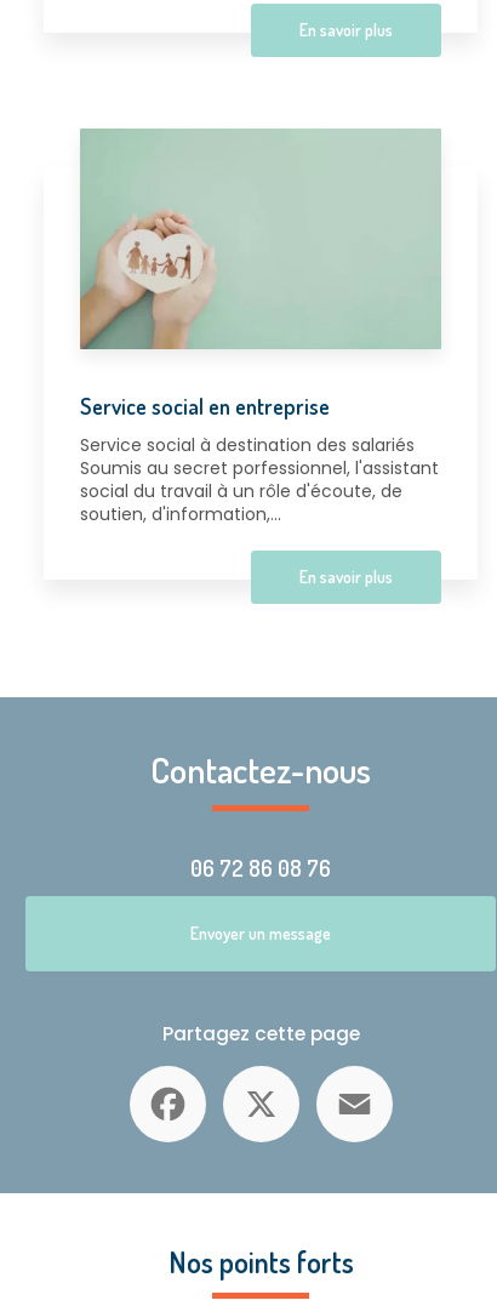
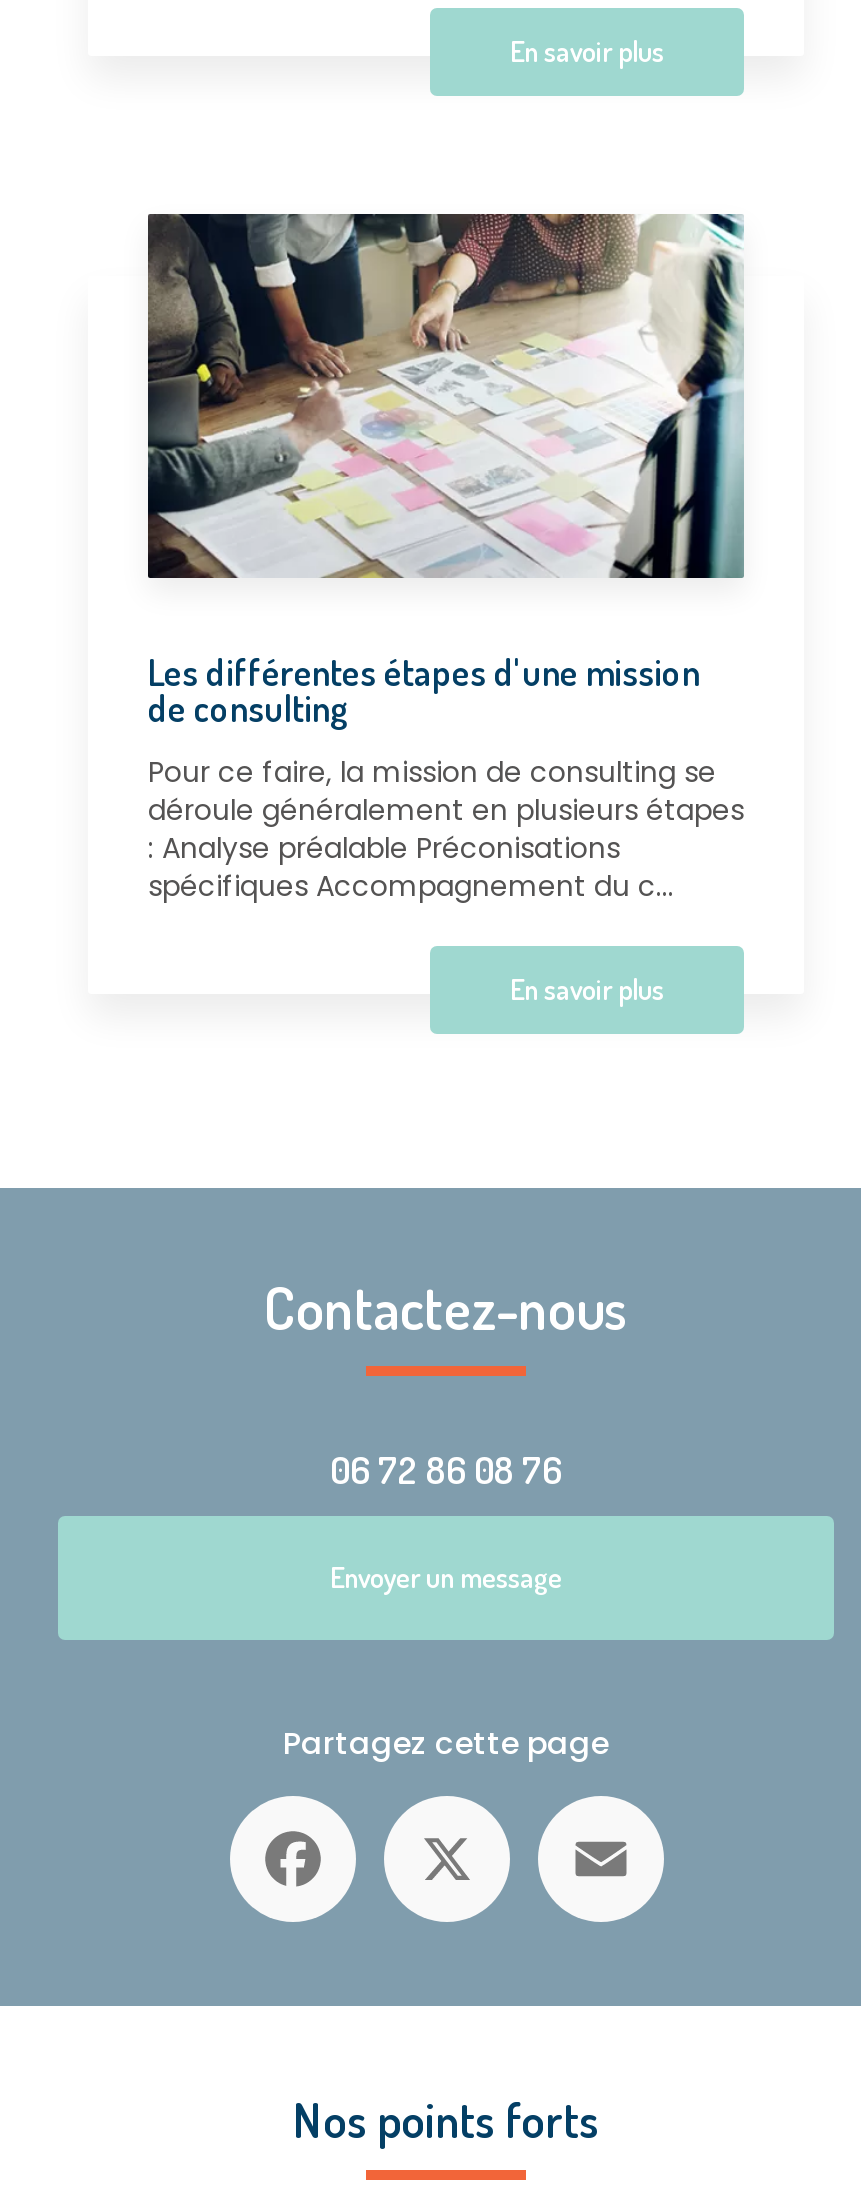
- [image]
- Service social en entreprise
+ [image]
+ Les différentes étapes d'une mission
+ de consulting

- Service social à destination des salariés
- Soumis au secret porfessionnel, l'assistant
- social du travail à un rôle d'écoute, de
- soutien, d'information,...
+ Pour ce faire, la mission de consulting se
+ déroule généralement en plusieurs étapes
+ : Analyse préalable Préconisations
+ spécifiques Accompagnement du c...
